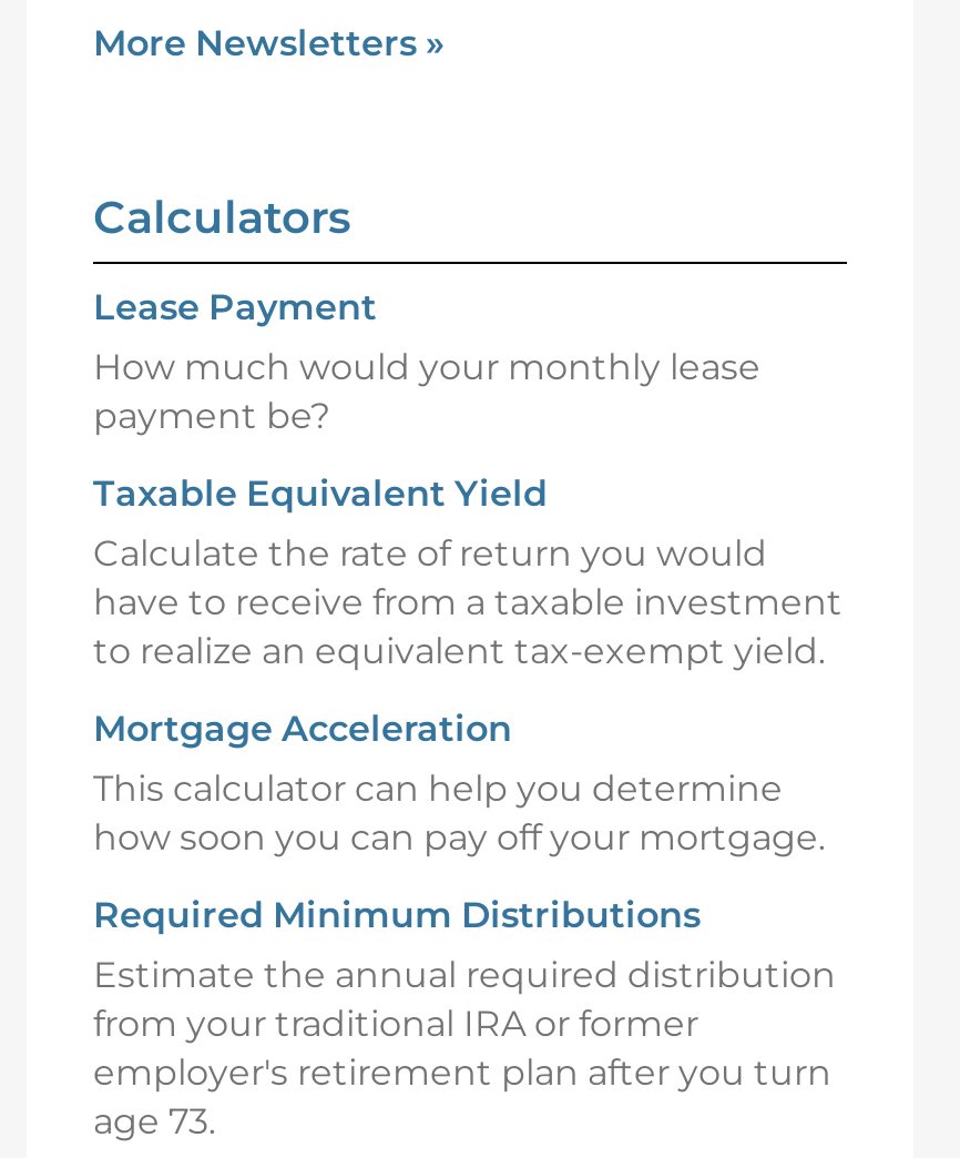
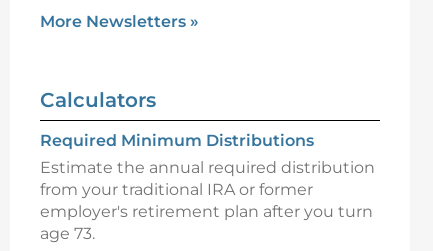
- Lease Payment
- How much would your monthly lease
- payment be?
- Taxable Equivalent Yield
- Calculate the rate of return you would
- have to receive from a taxable investment
- to realize an equivalent tax-exempt yield.
- Mortgage Acceleration
- This calculator can help you determine
- how soon you can pay off your mortgage.
